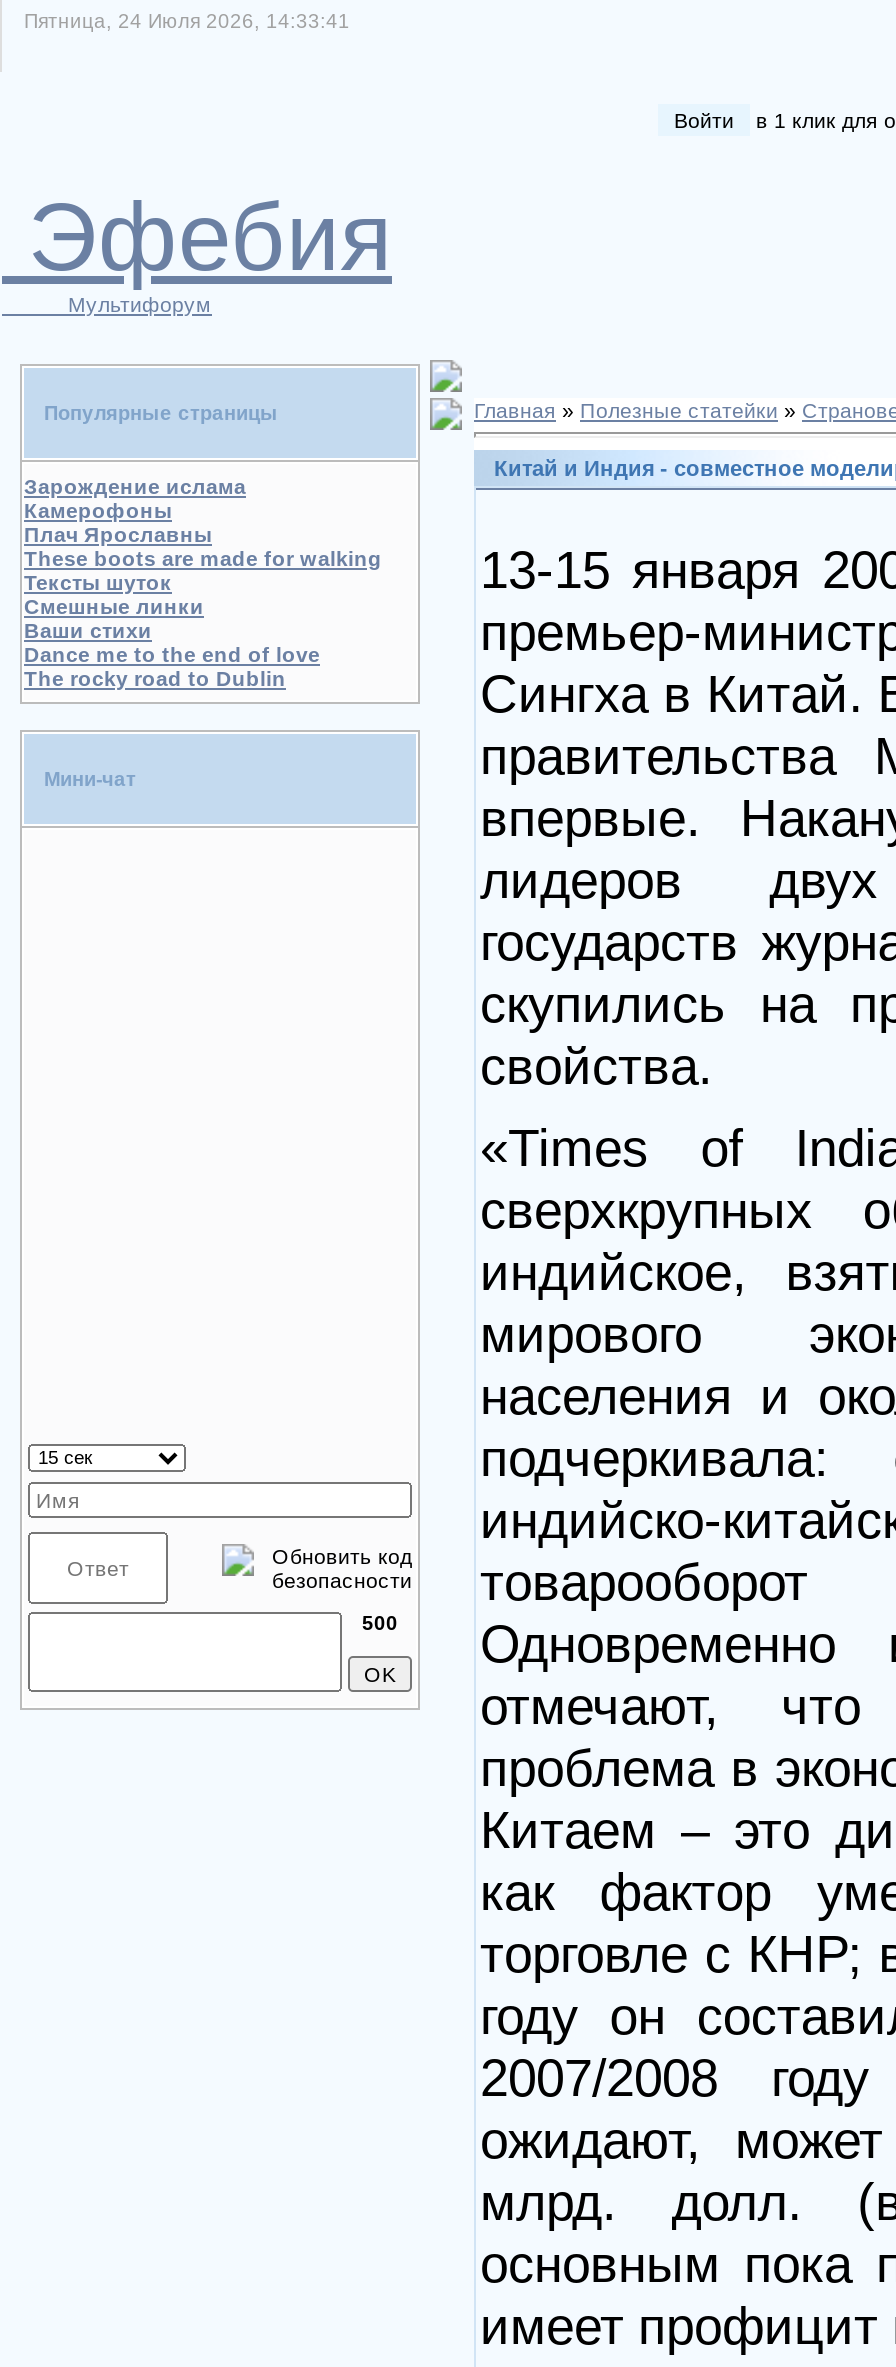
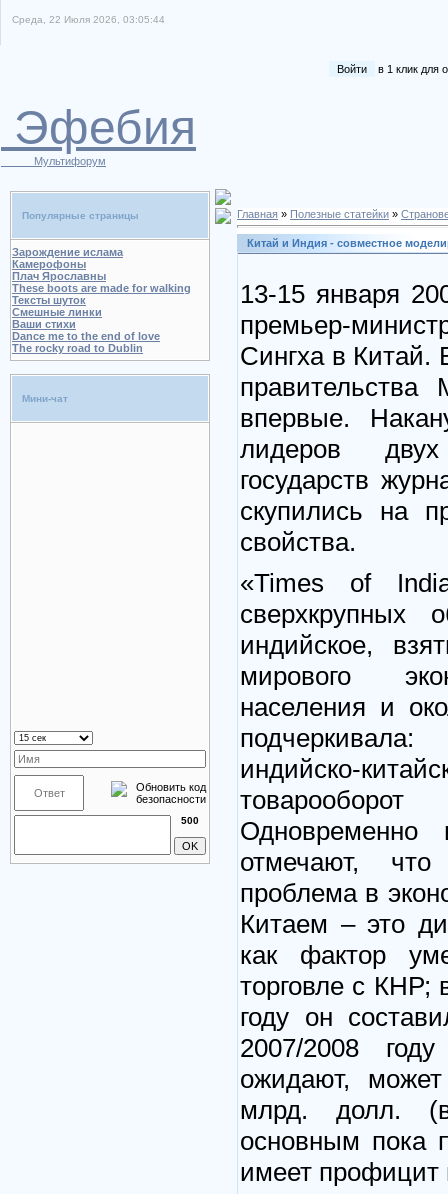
- Пятница, 24 Июля 2026, 14:33:41
+ Среда, 22 Июля 2026, 03:05:44
